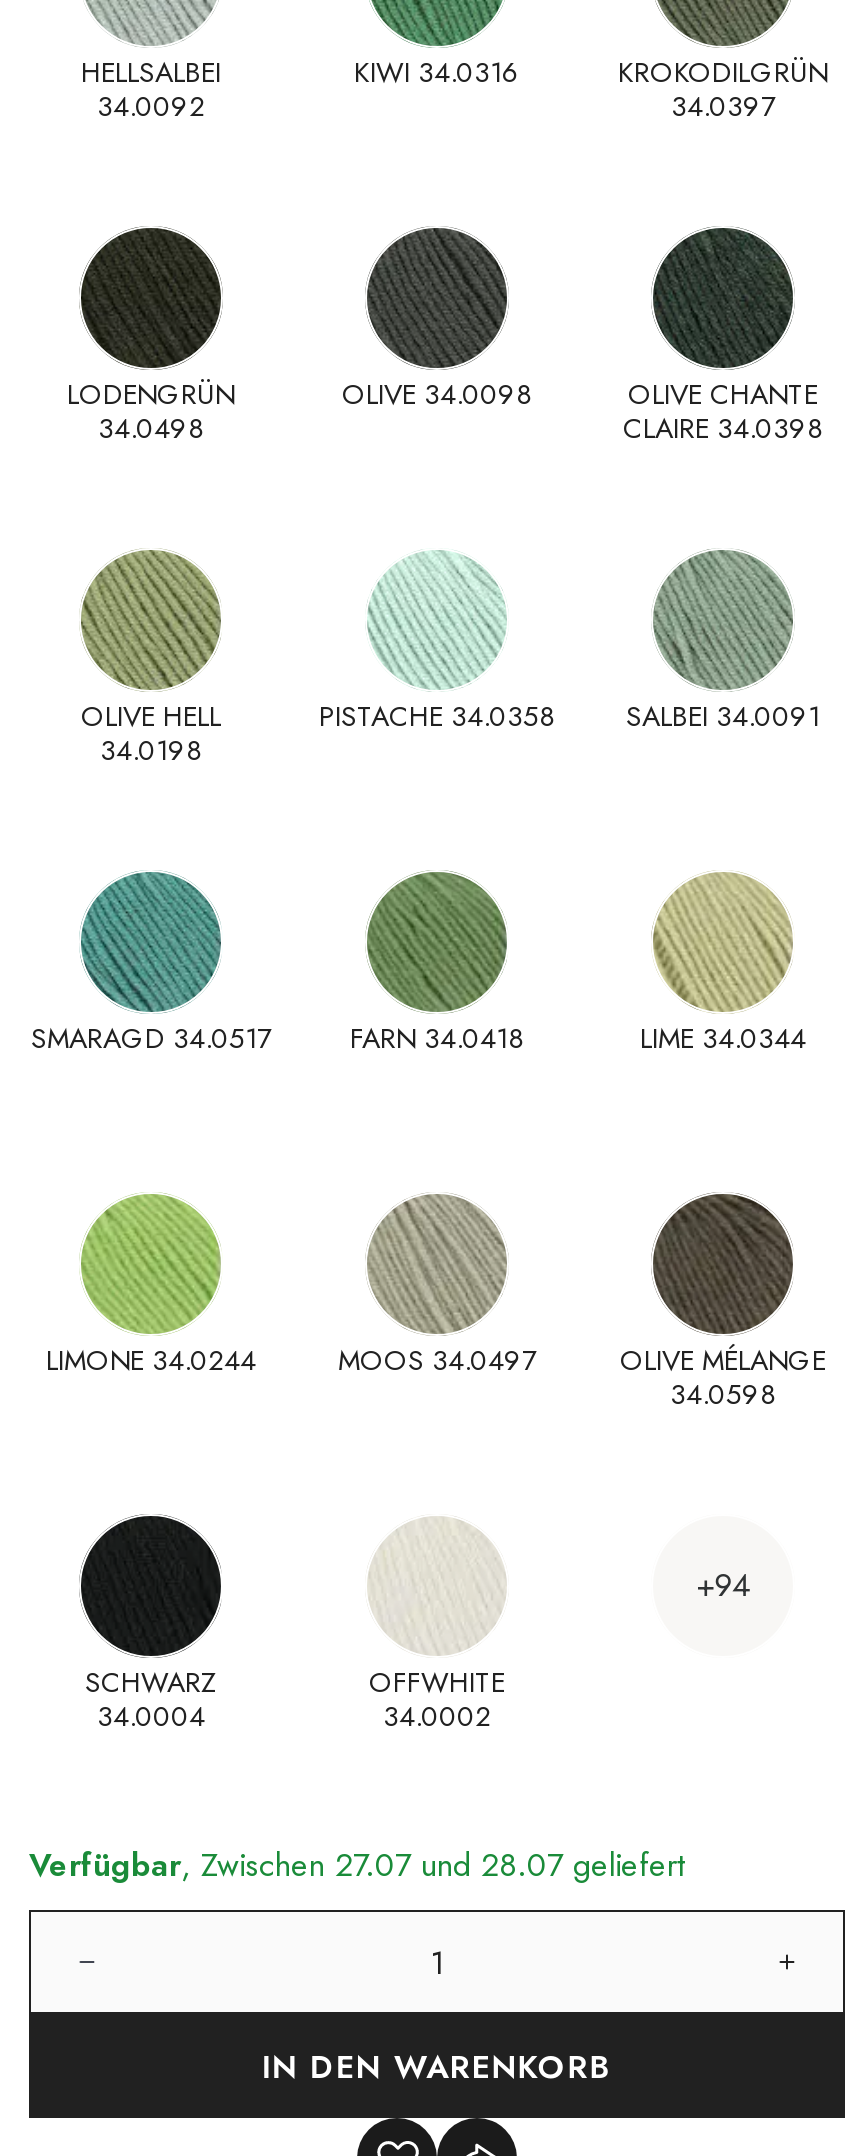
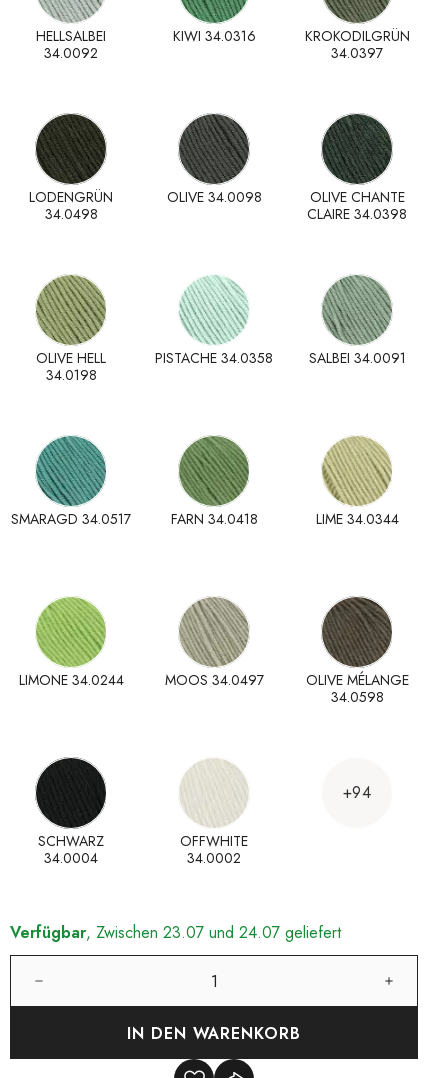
- Verfügbar, Zwischen 27.07 und 28.07 geliefert
+ Verfügbar, Zwischen 23.07 und 24.07 geliefert
